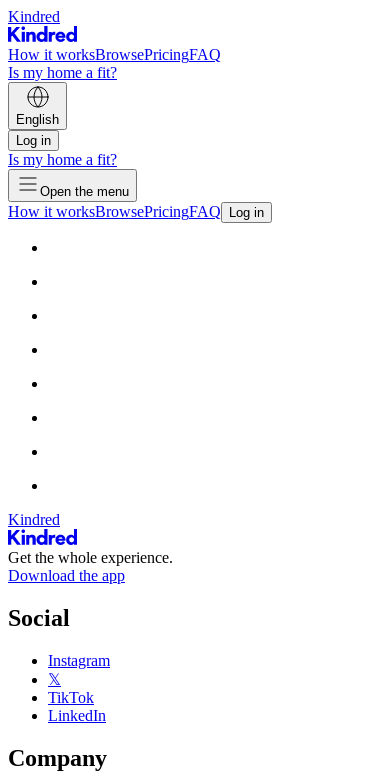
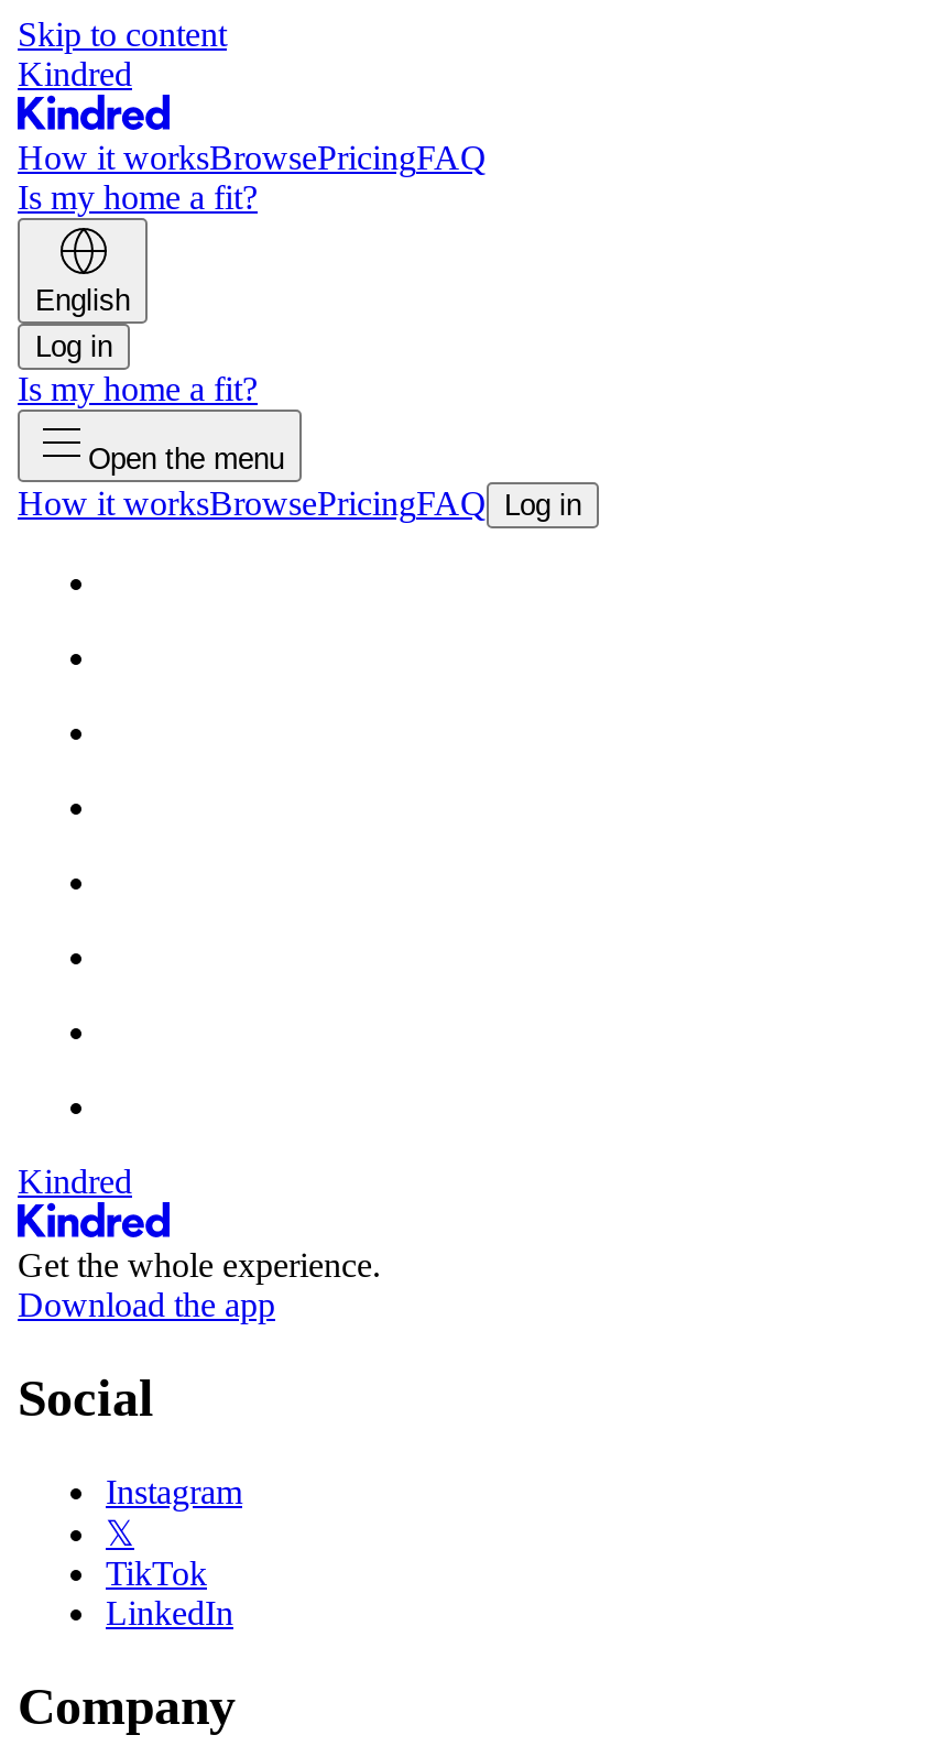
+ Skip to content
